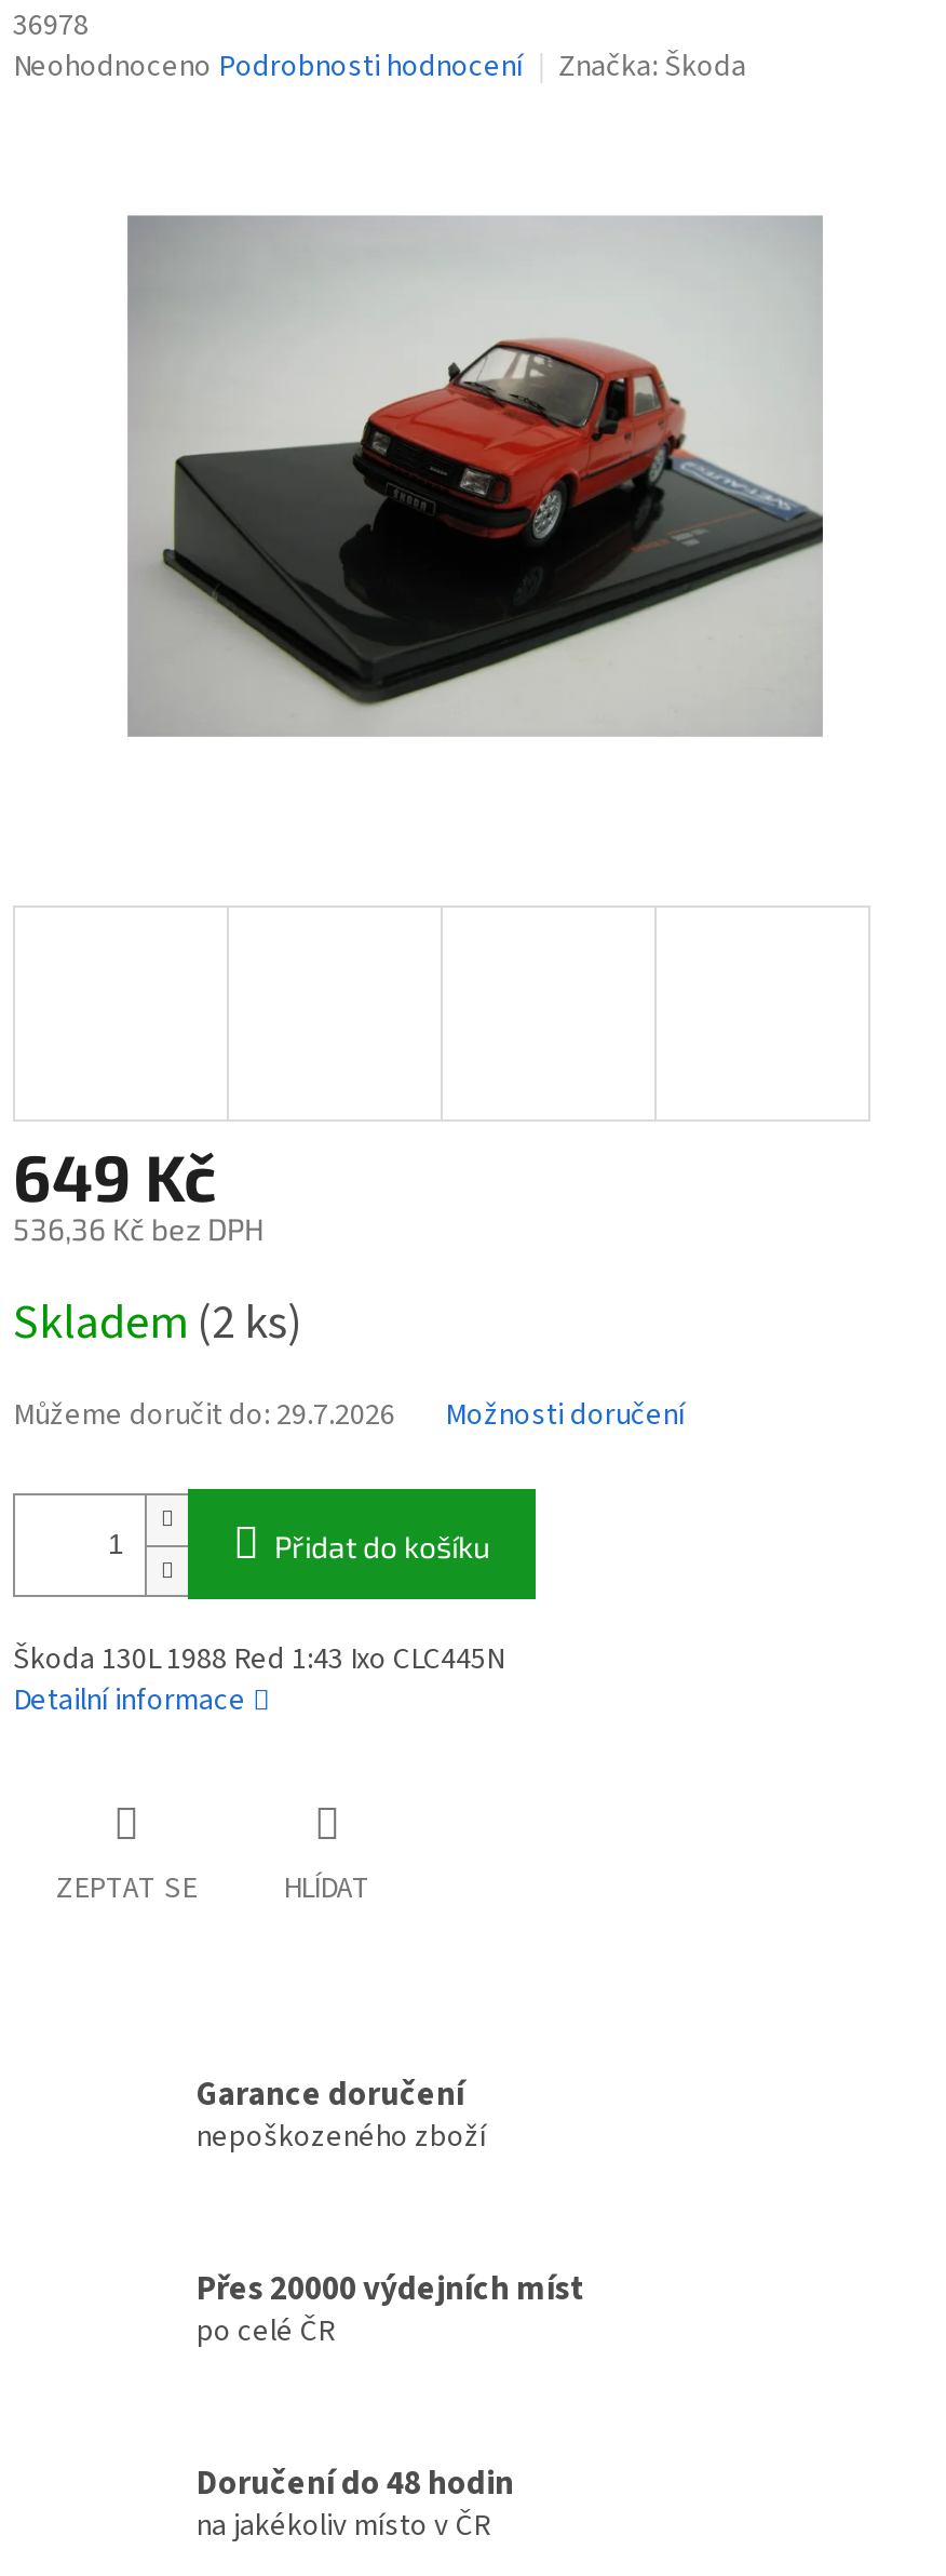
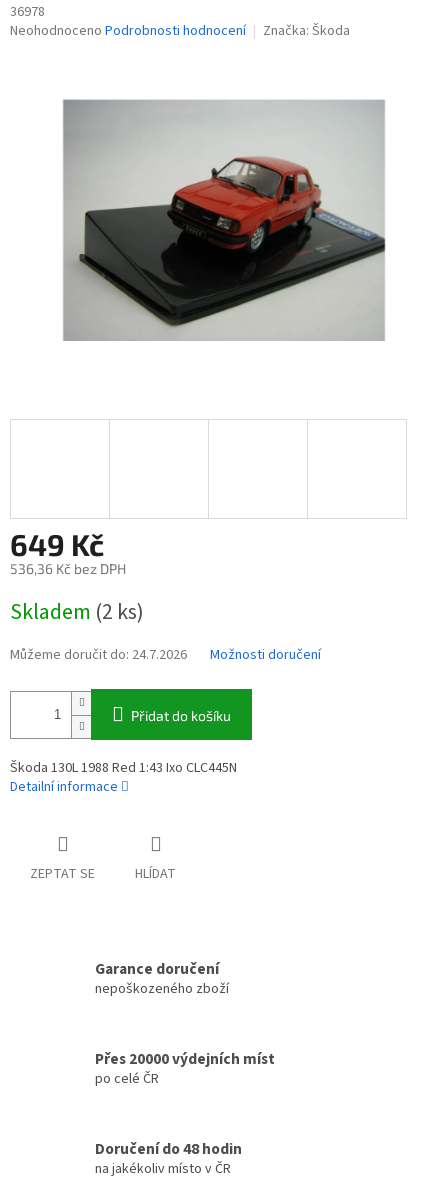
- Můžeme doručit do: 29.7.2026
+ Můžeme doručit do: 24.7.2026
